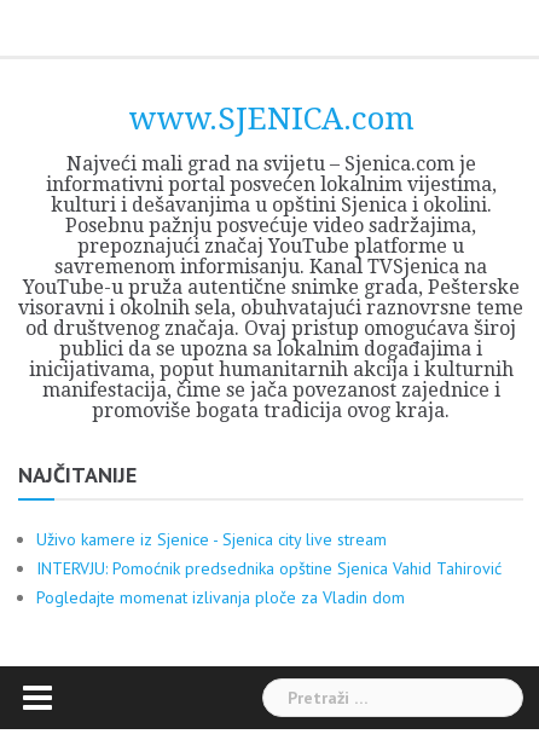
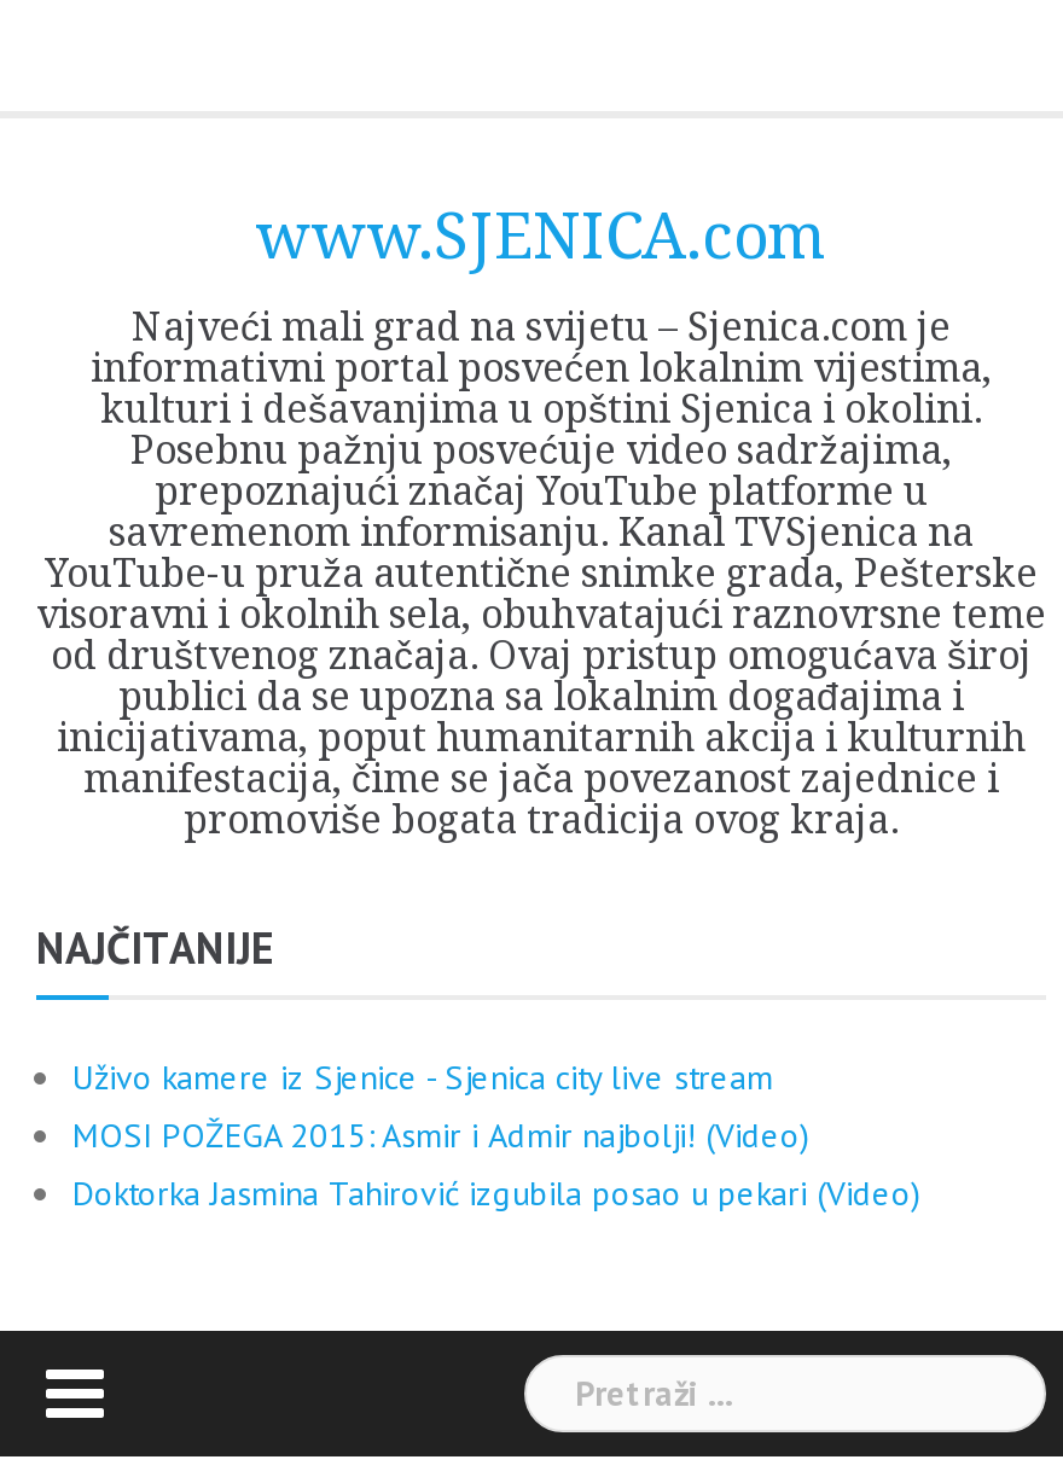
- INTERVJU: Pomoćnik predsednika opštine Sjenica Vahid Tahirović
- Pogledajte momenat izlivanja ploče za Vladin dom
+ MOSI POŽEGA 2015: Asmir i Admir najbolji! (Video)
+ Doktorka Jasmina Tahirović izgubila posao u pekari (Video)
